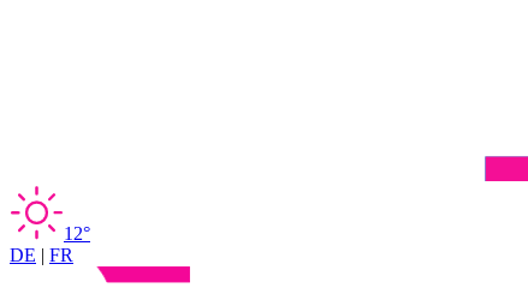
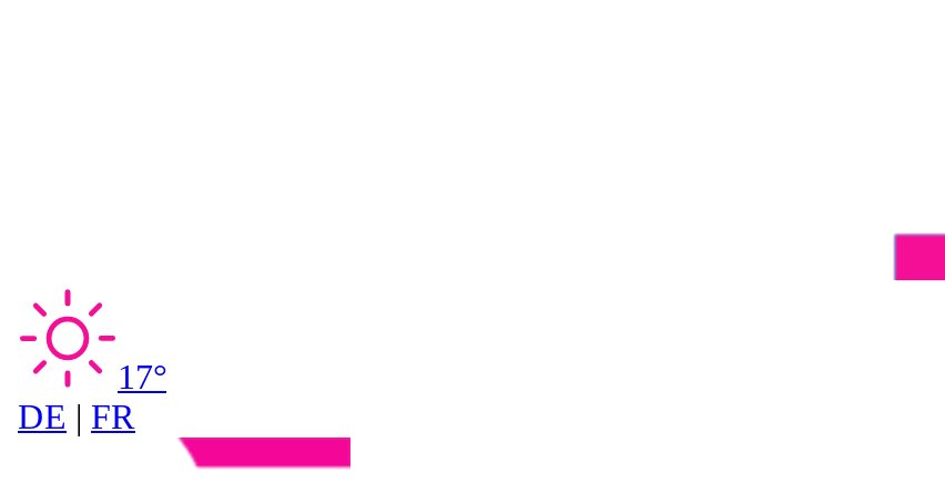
- 12°
+ 17°
